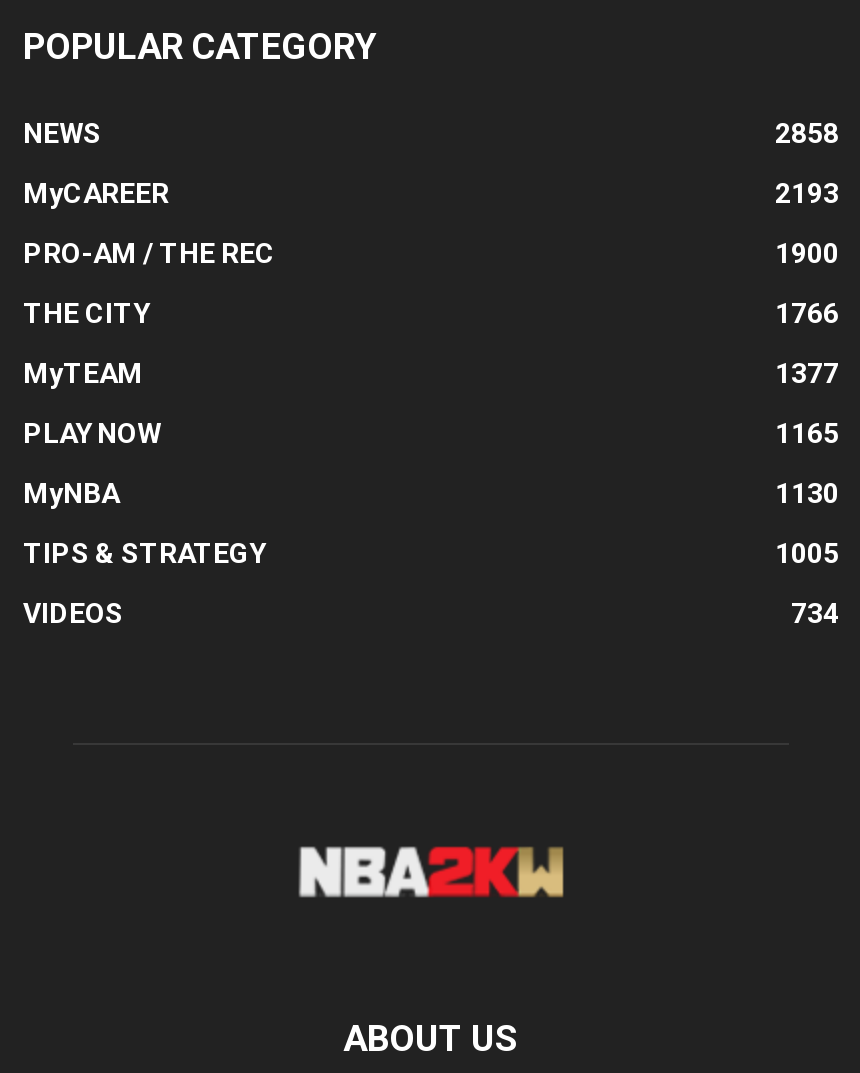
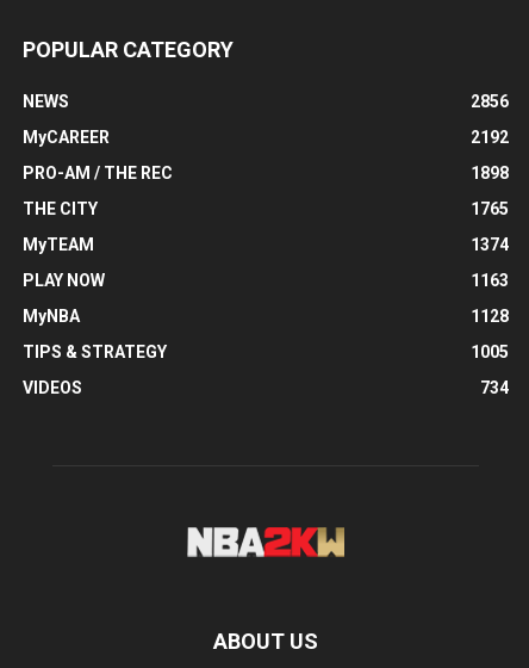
- 2858
+ 2856

- 2193
+ 2192

- 1900
+ 1898

- 1766
+ 1765

- 1377
+ 1374

- 1165
+ 1163

- 1130
+ 1128
